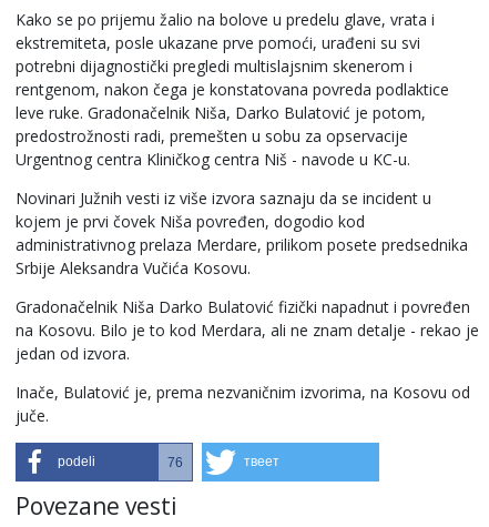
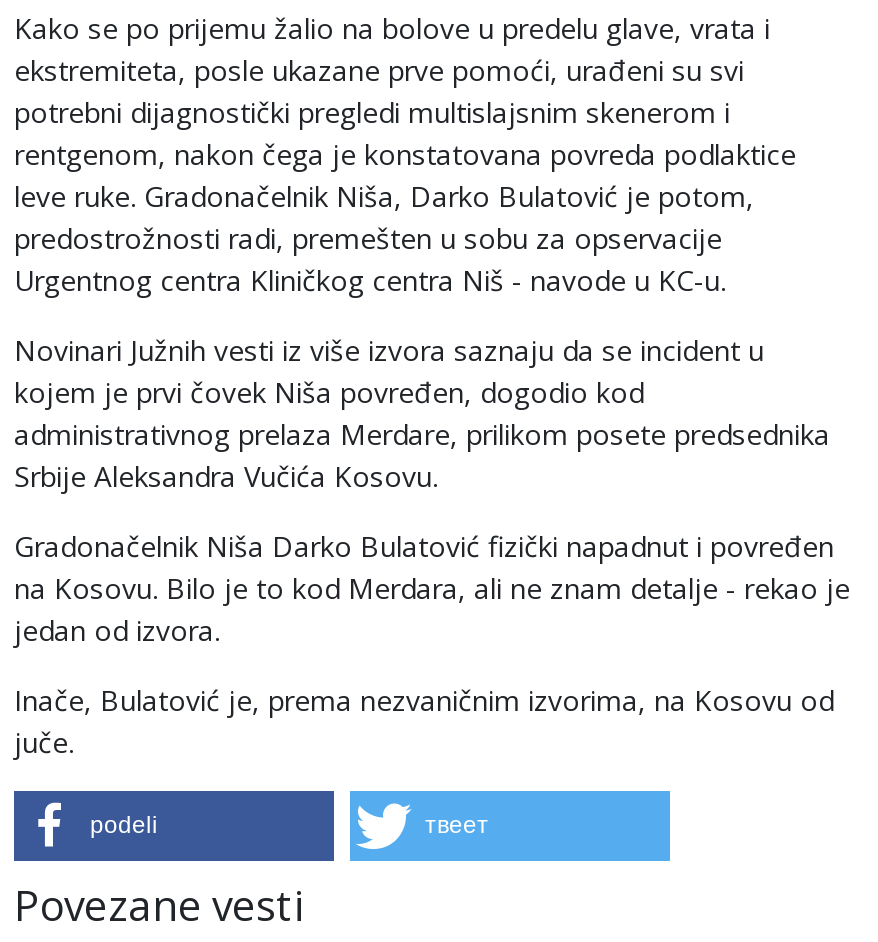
- 76
